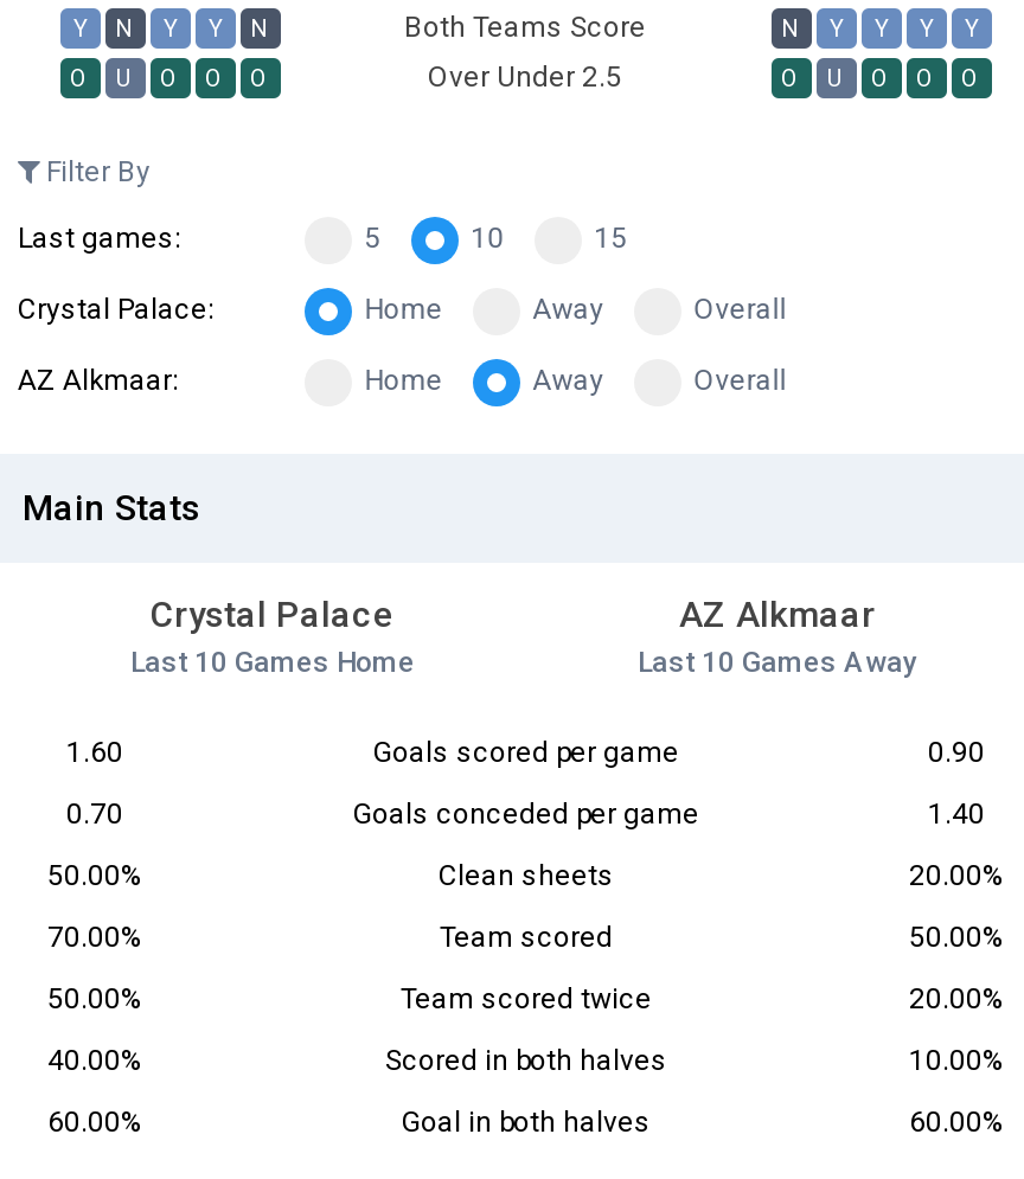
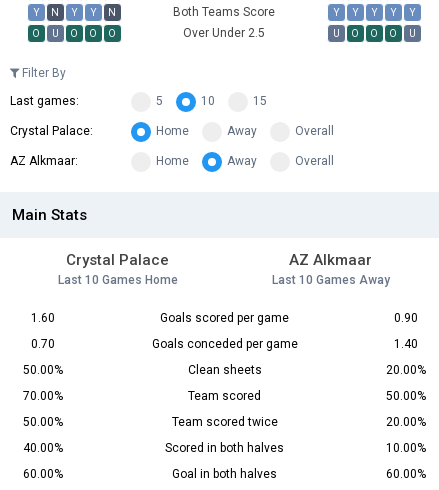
- N
+ Y

- O

+ U
